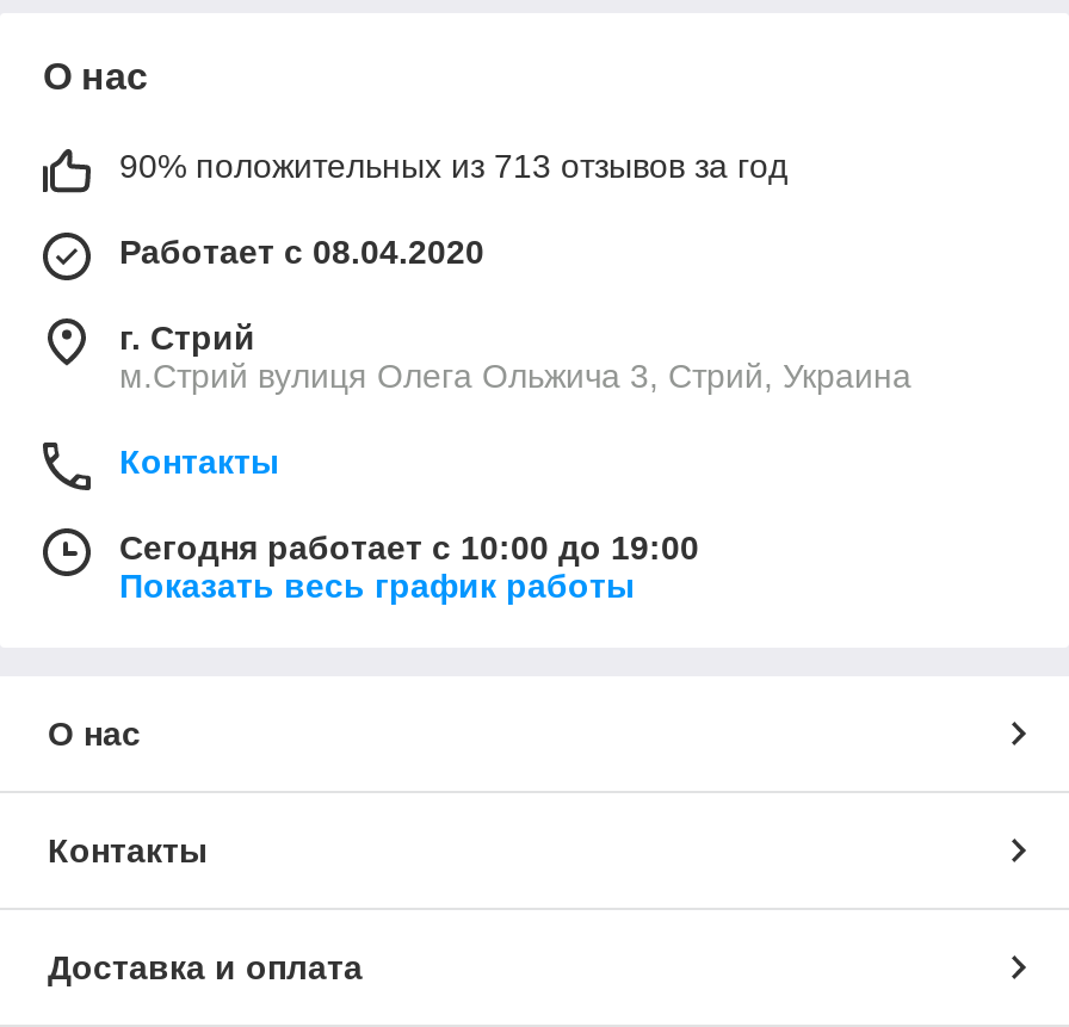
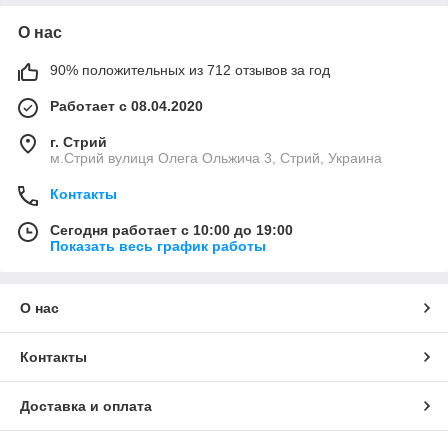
- 90% положительных из 713 отзывов за год
+ 90% положительных из 712 отзывов за год
